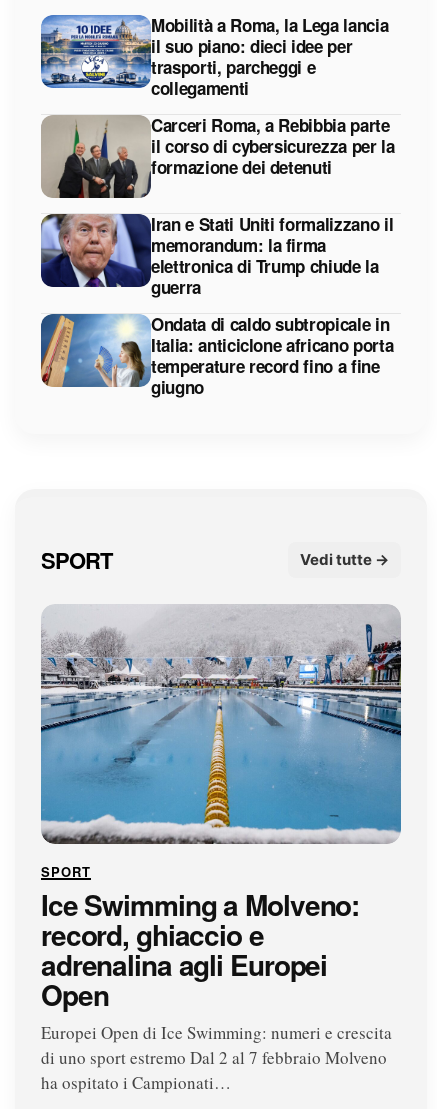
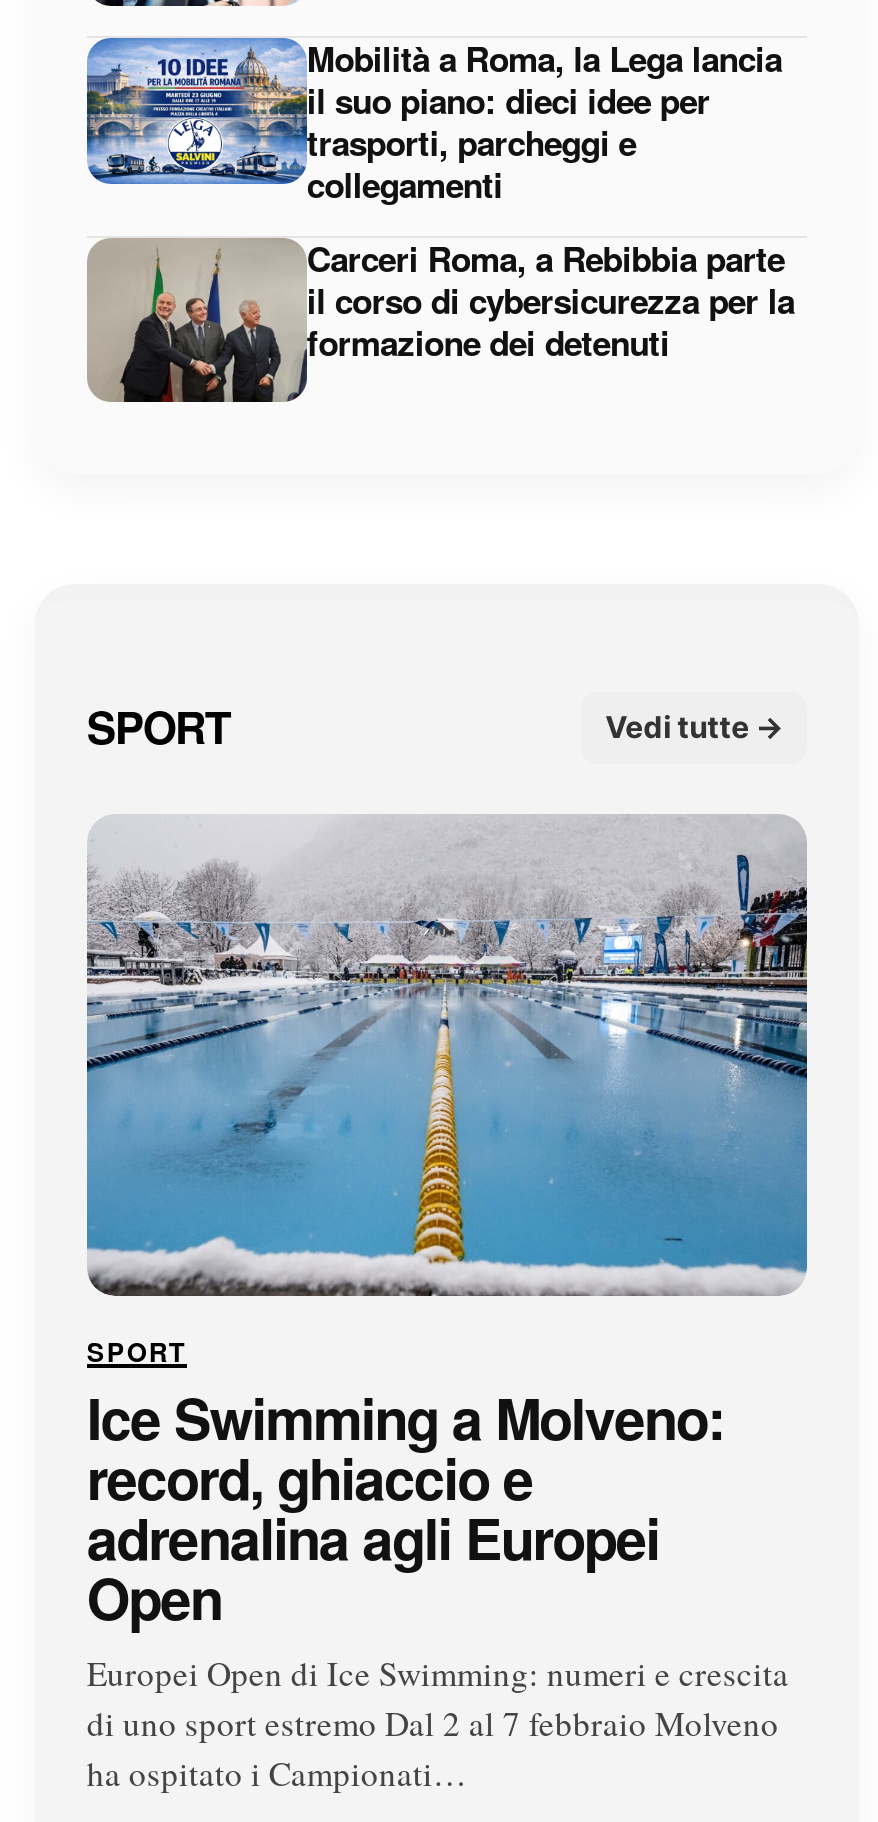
- [image]
- Iran e Stati Uniti formalizzano il
- memorandum: la firma
- elettronica di Trump chiude la
- guerra
- Ondata di caldo subtropicale in
- Italia: anticiclone africano porta
- temperature record fino a fine
- giugno

- [image]
